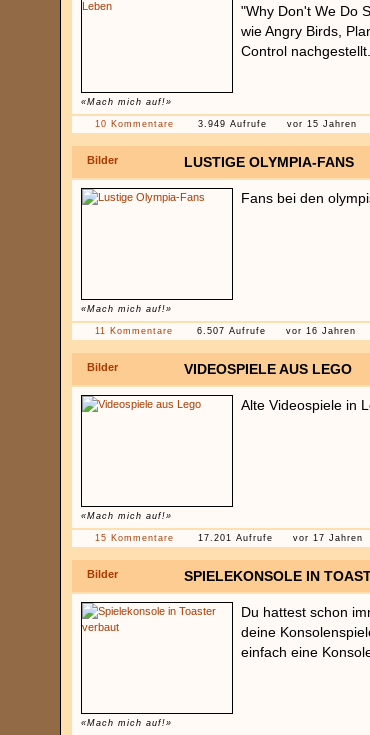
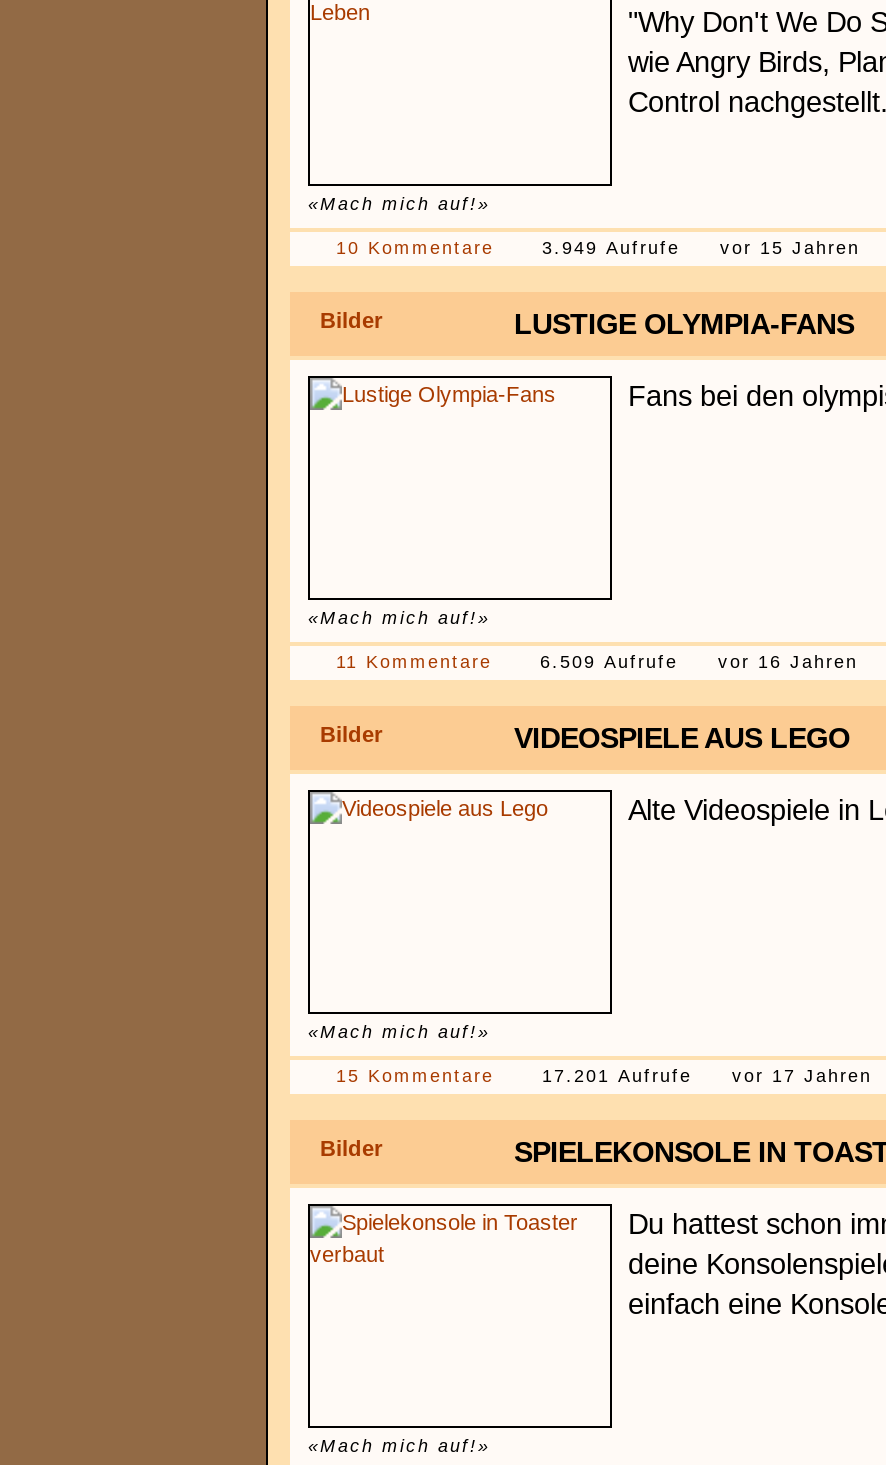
- 6.507 Aufrufe vor 16 Jahren
+ 6.509 Aufrufe vor 16 Jahren
